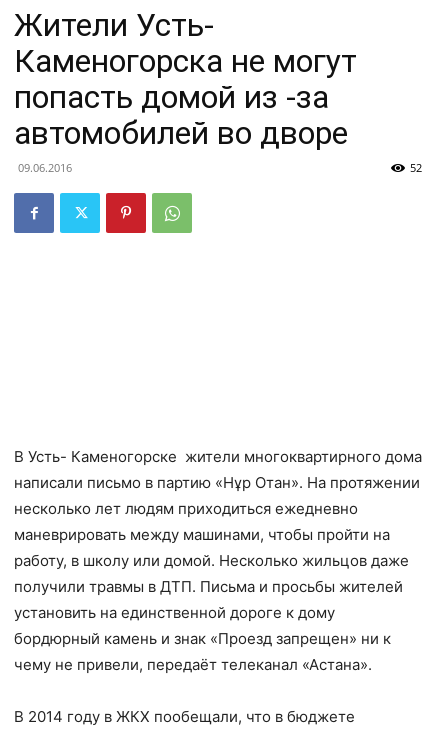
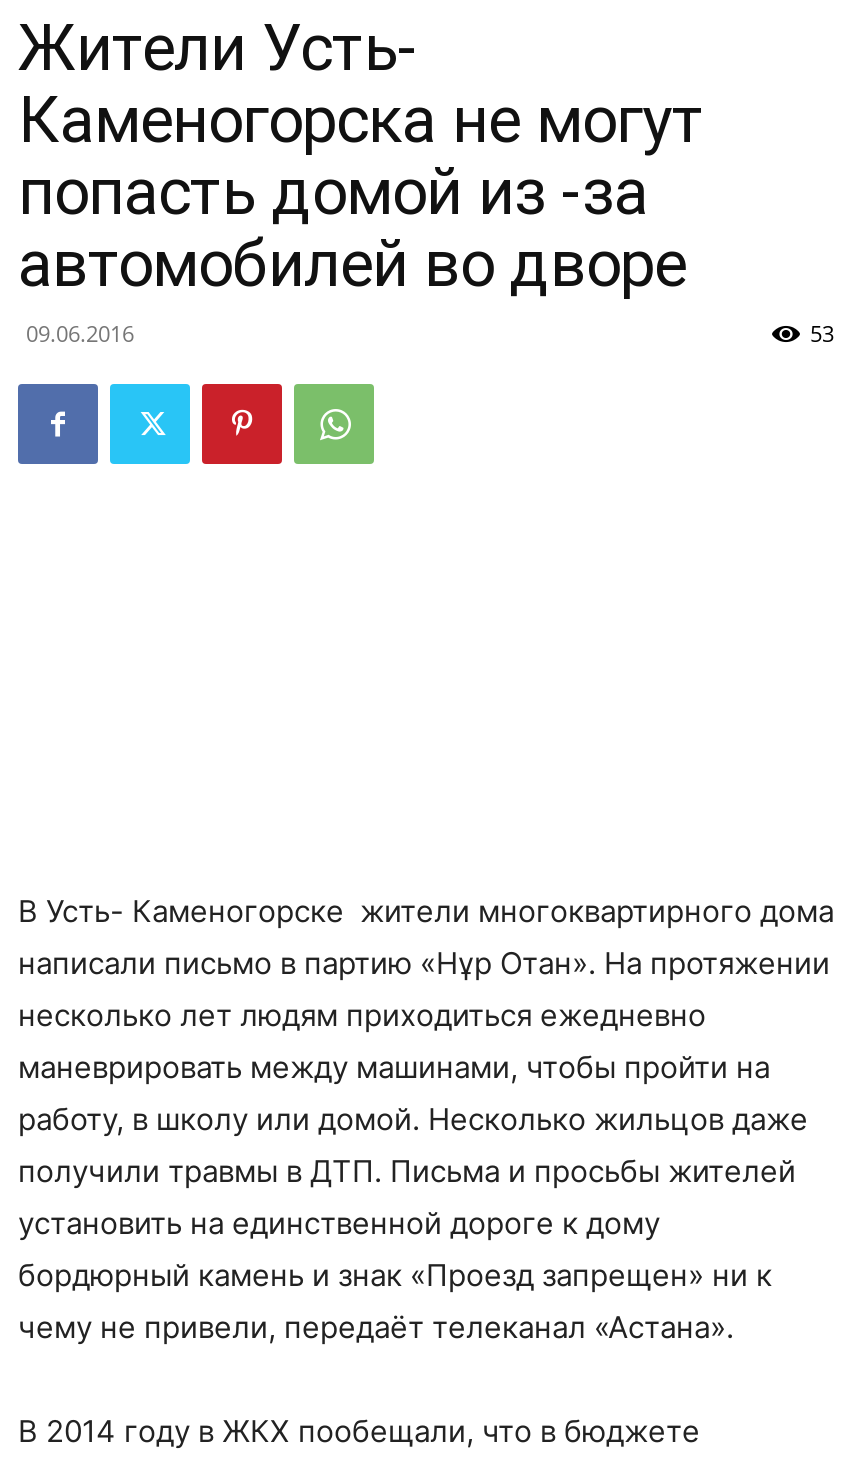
- 52
+ 53
